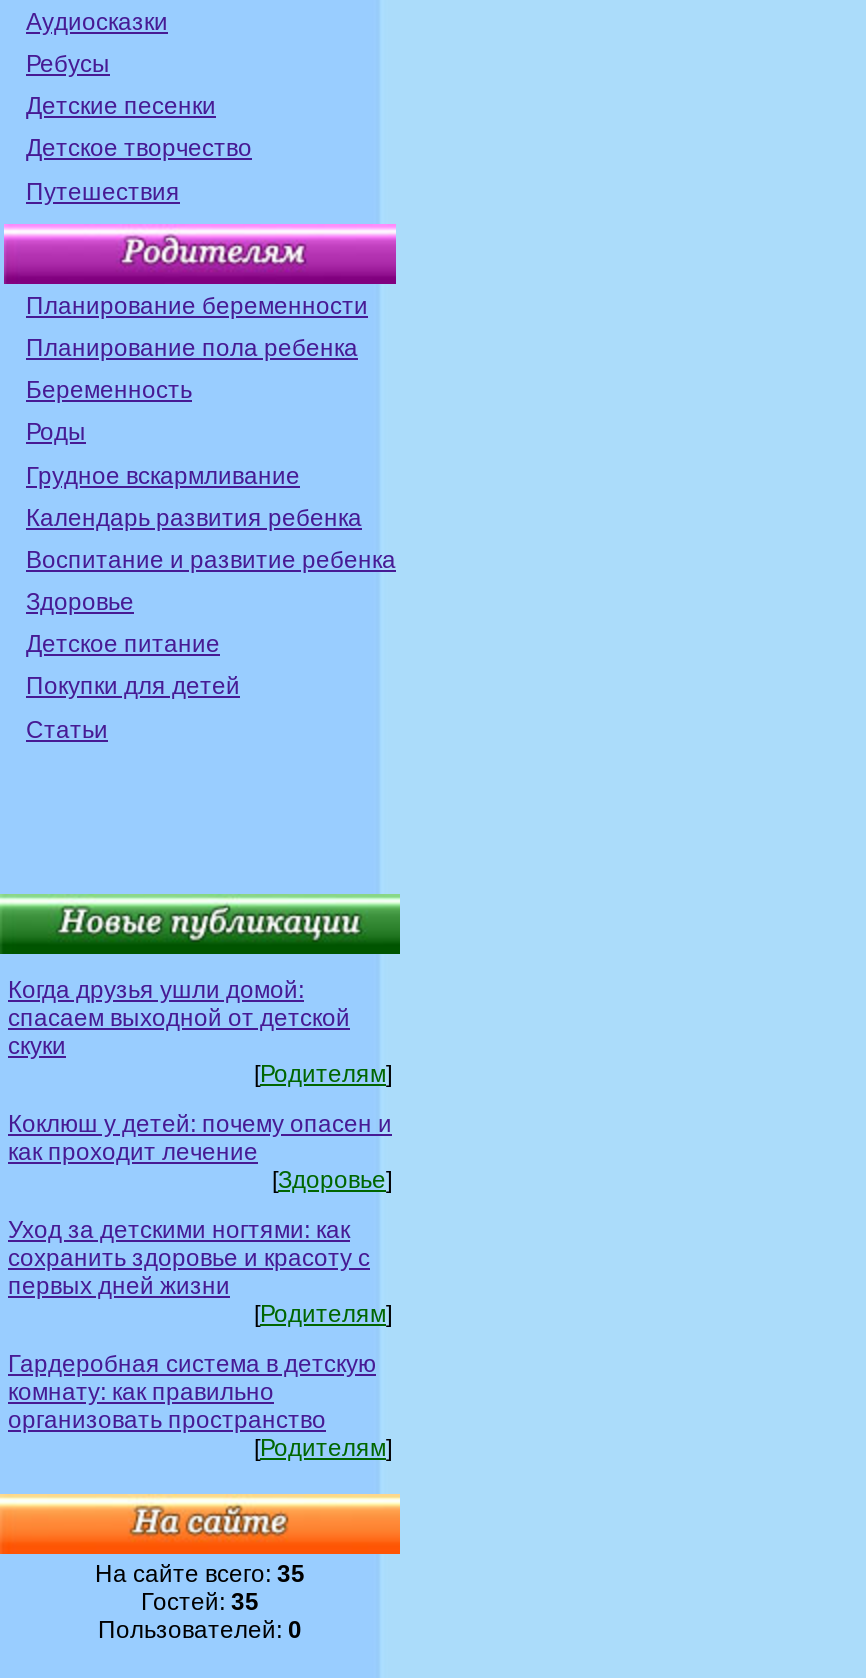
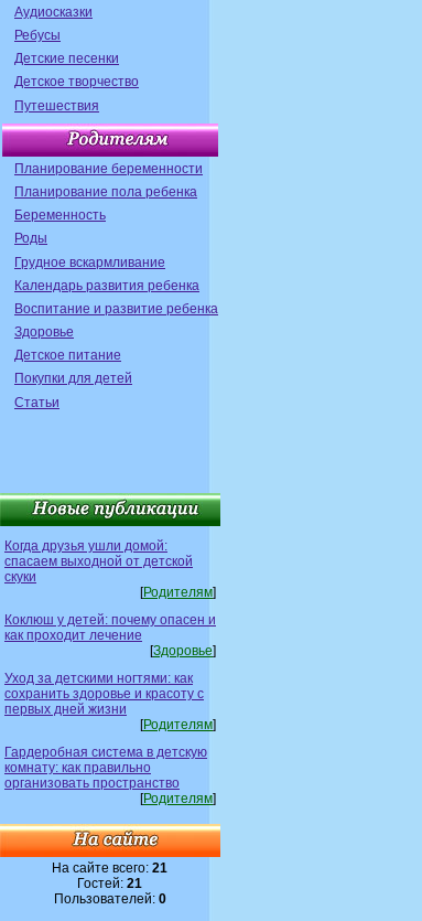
- На сайте всего: 35
+ На сайте всего: 21

- Гостей: 35
+ Гостей: 21
